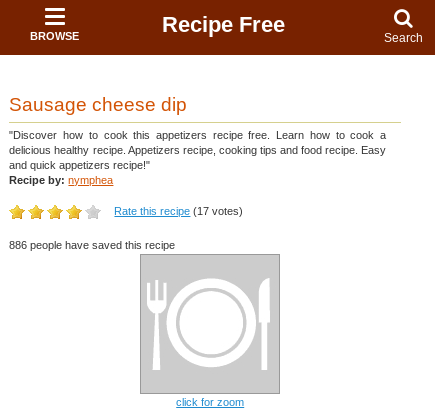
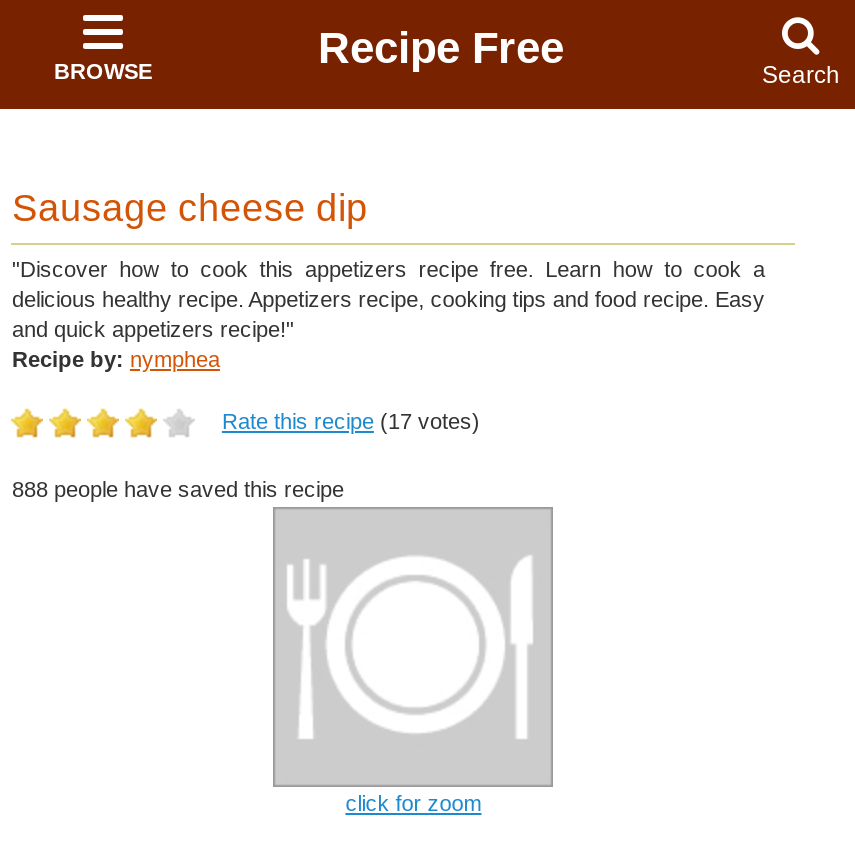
- 886 people have saved this recipe
+ 888 people have saved this recipe
